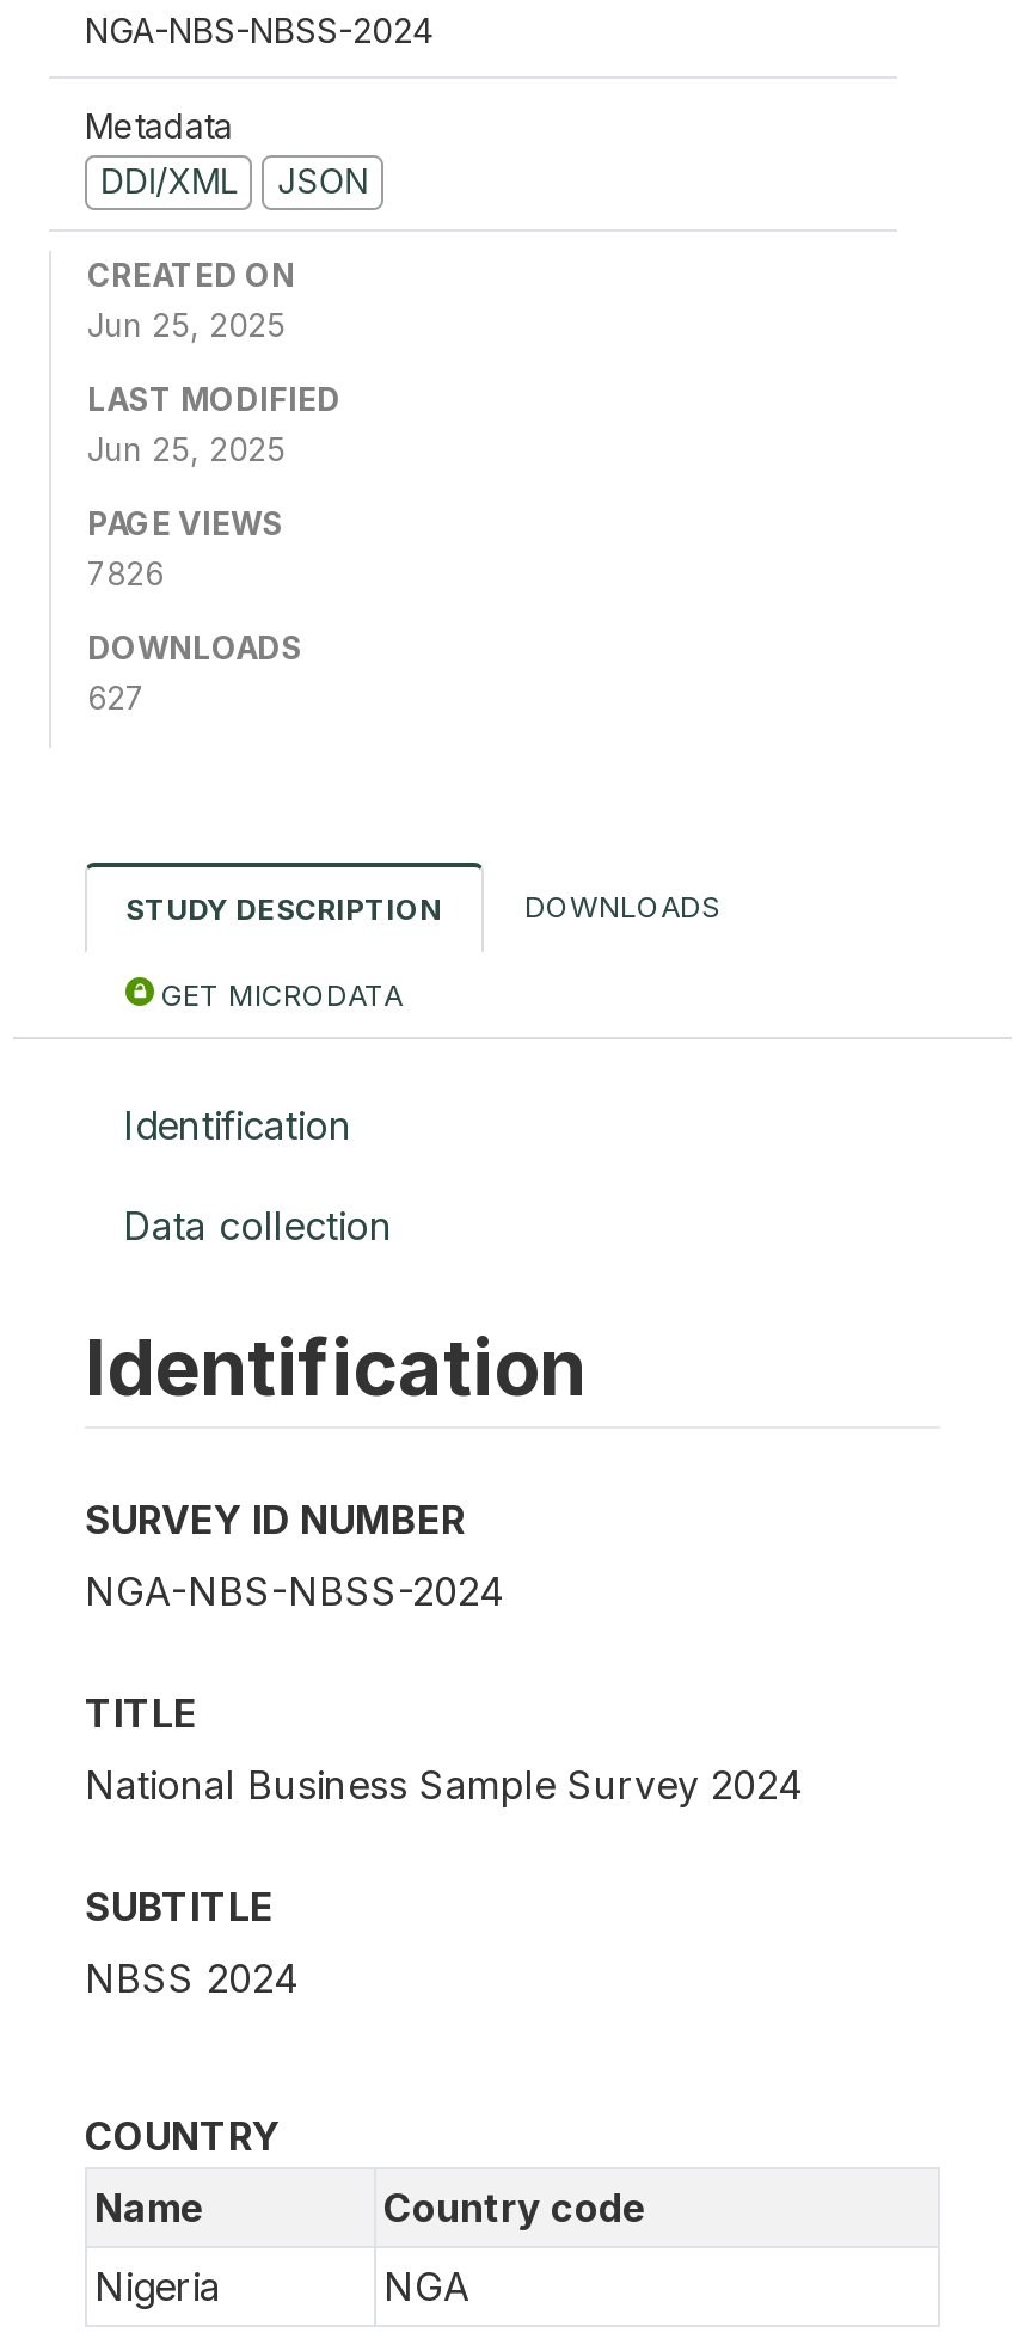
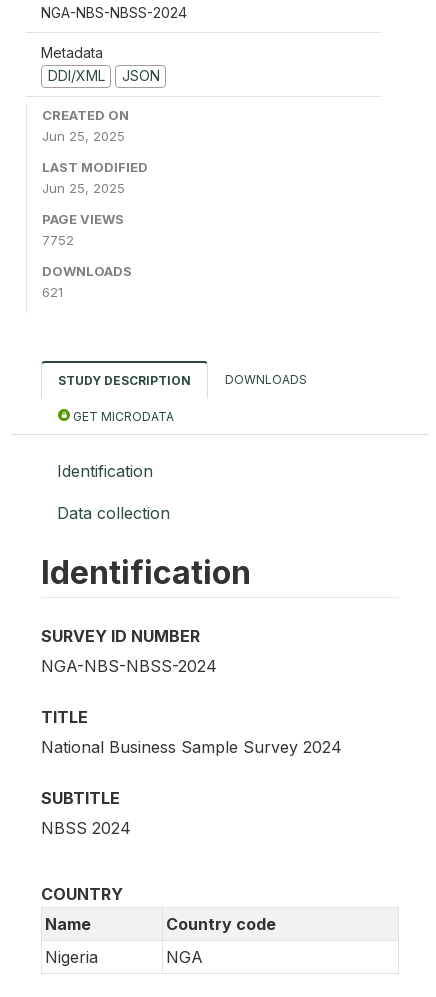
- 7826
+ 7752

- 627
+ 621
